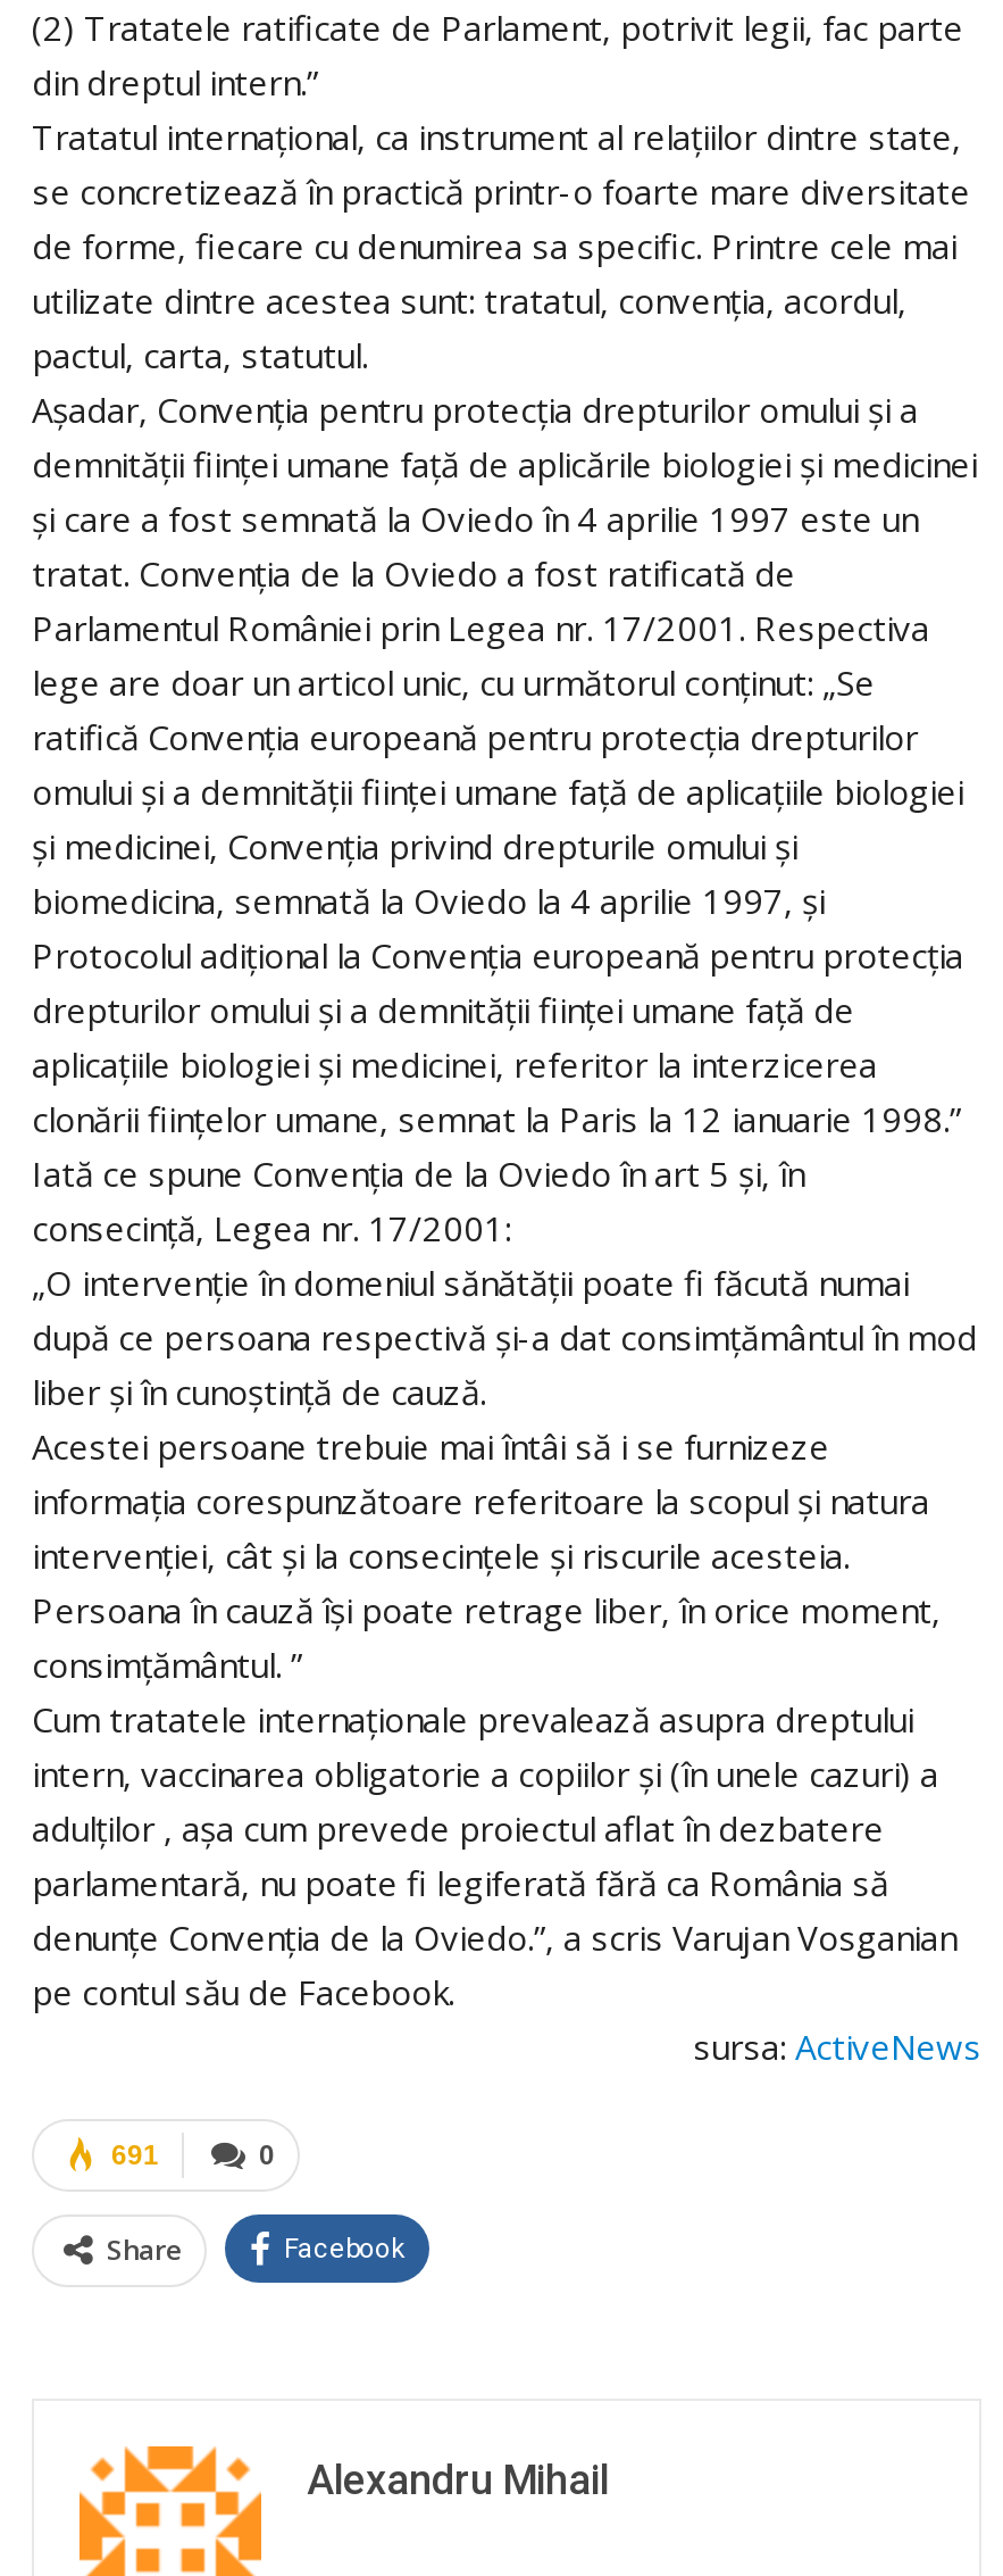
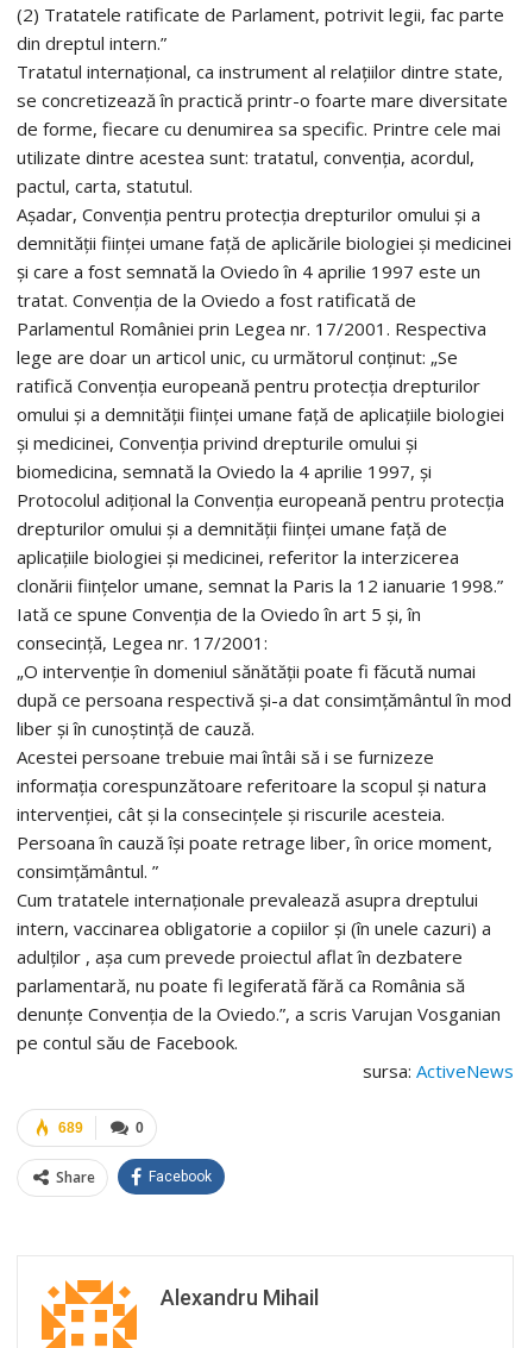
- 691
+ 689
